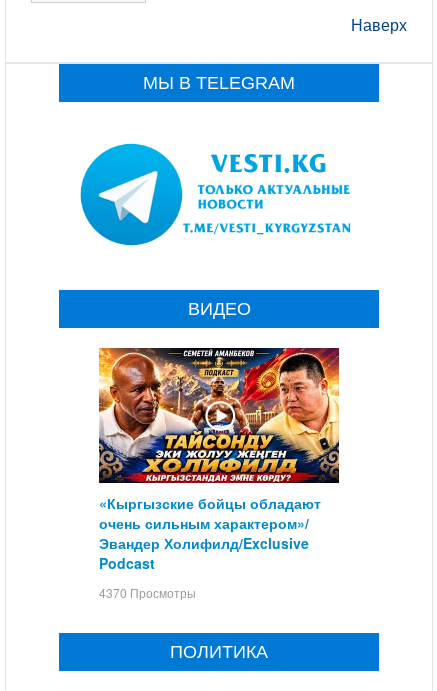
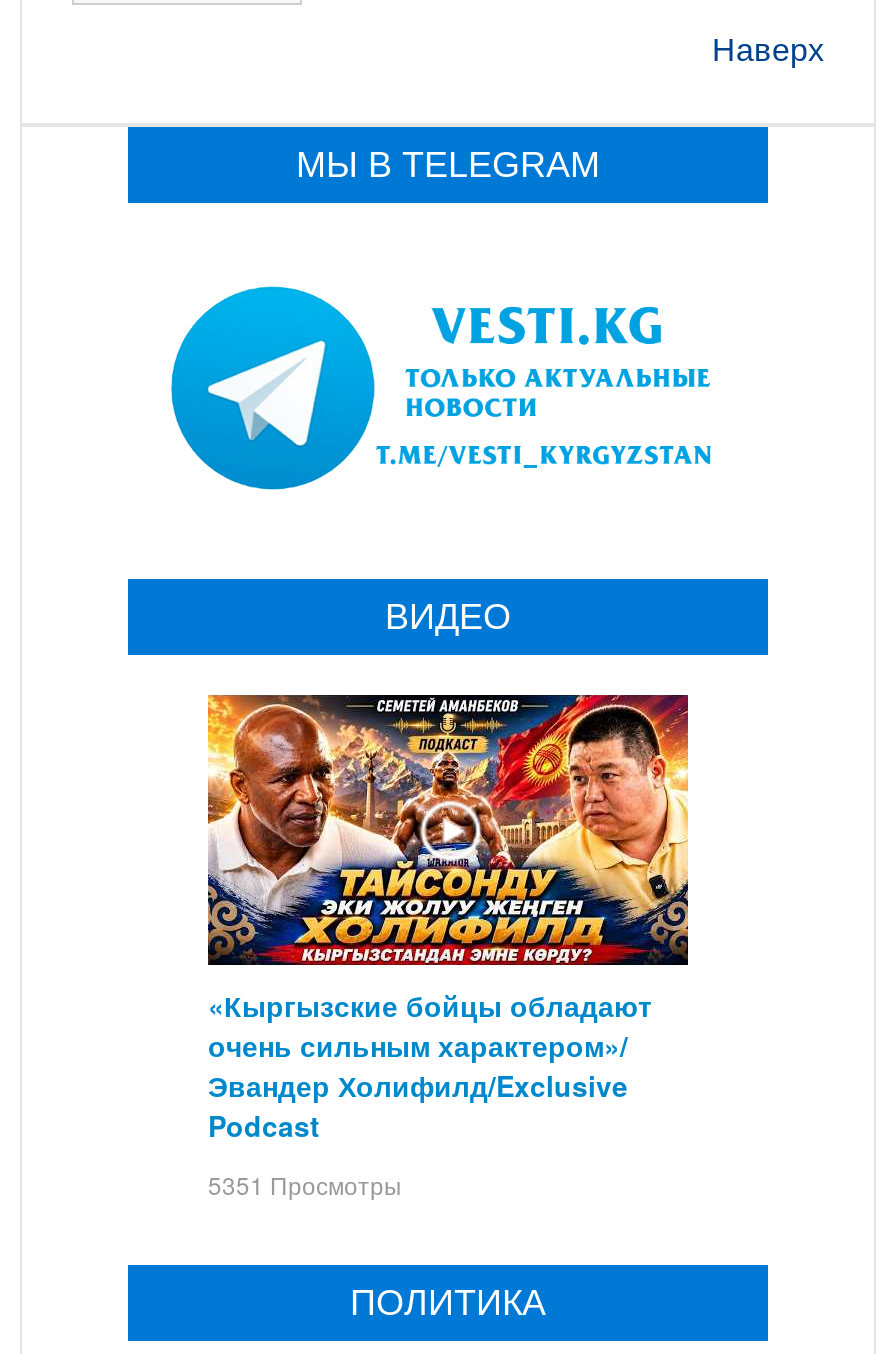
- 4370 Просмотры
+ 5351 Просмотры
